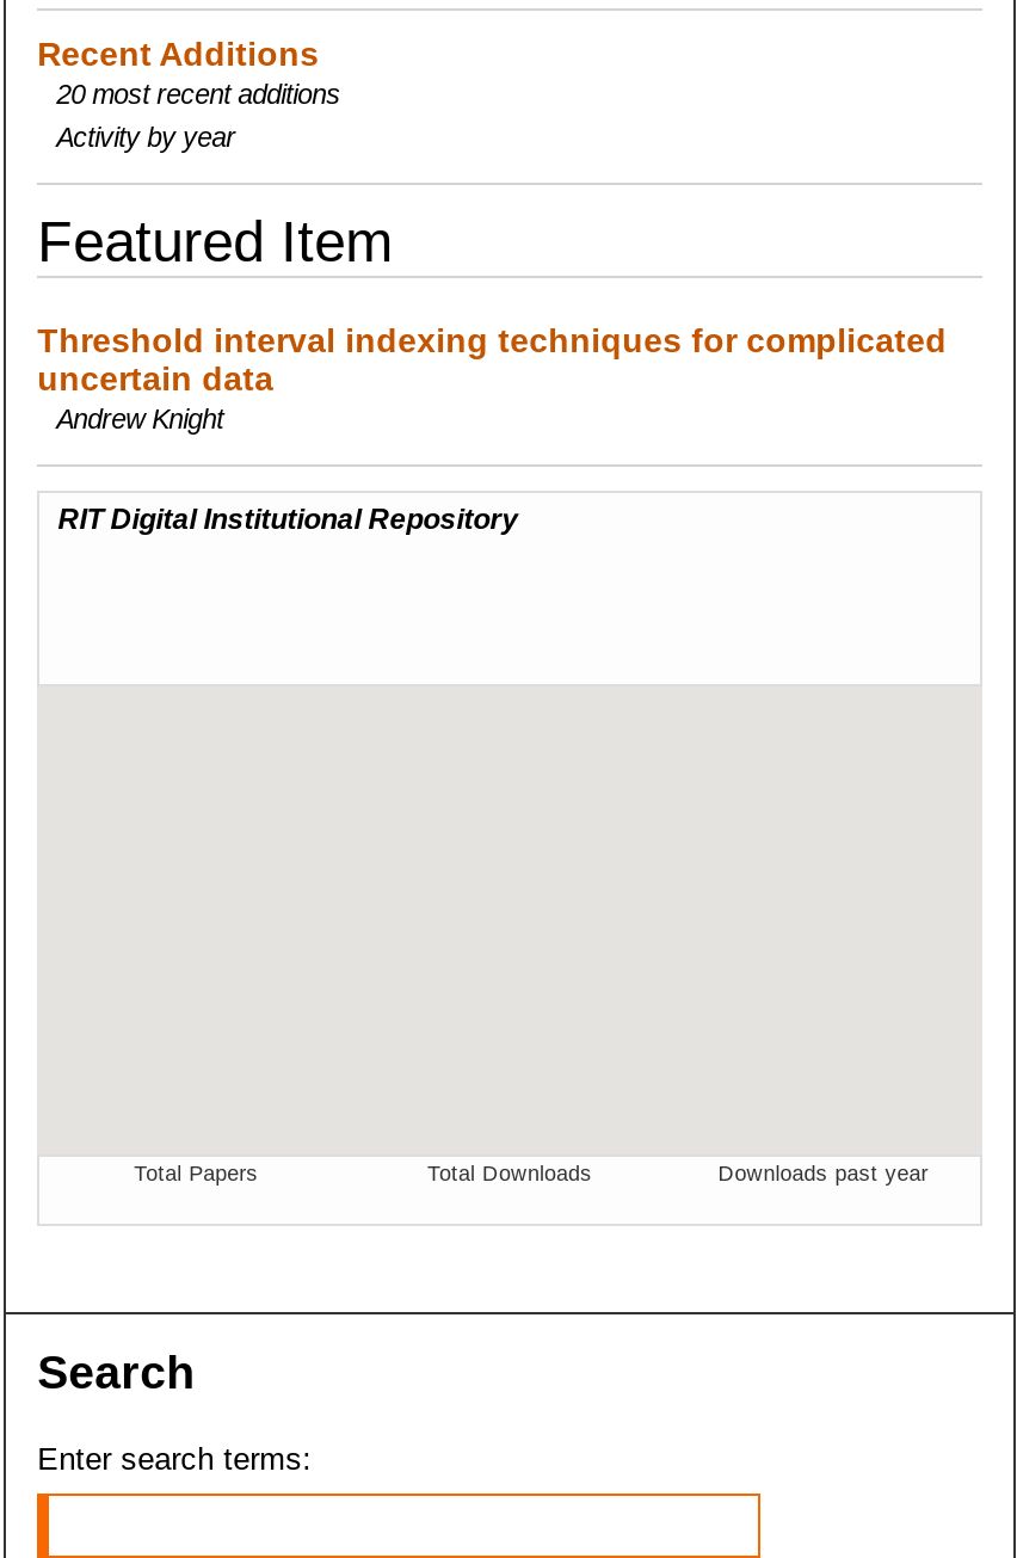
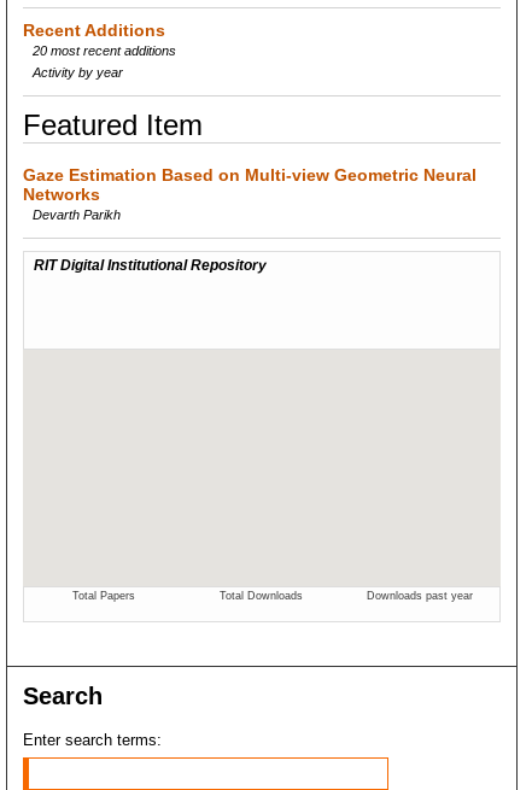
- Threshold interval indexing techniques for complicated
- uncertain data
- Andrew Knight
+ Gaze Estimation Based on Multi-view Geometric Neural
+ Networks
+ Devarth Parikh
